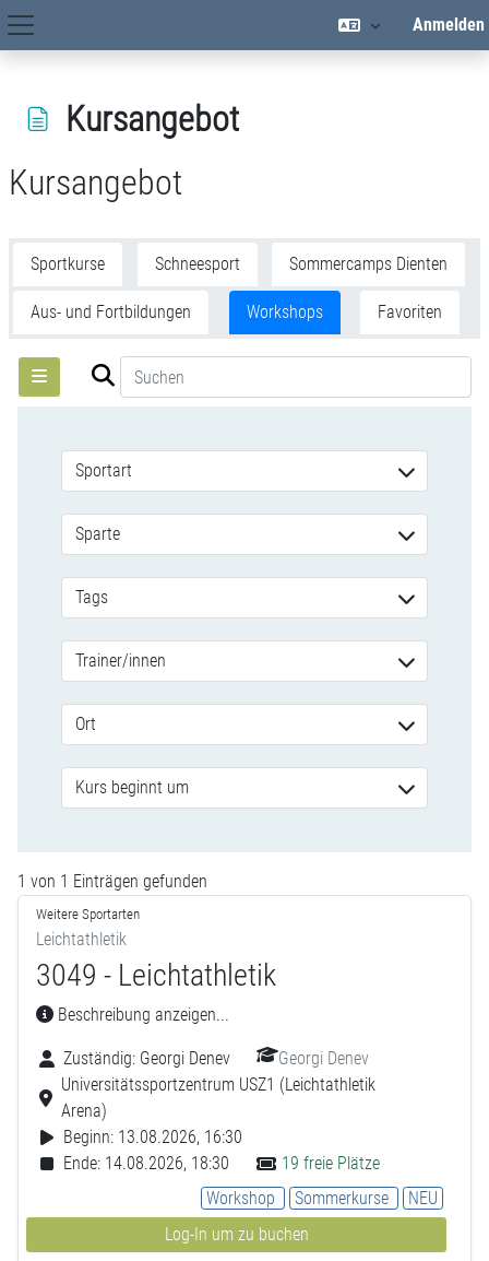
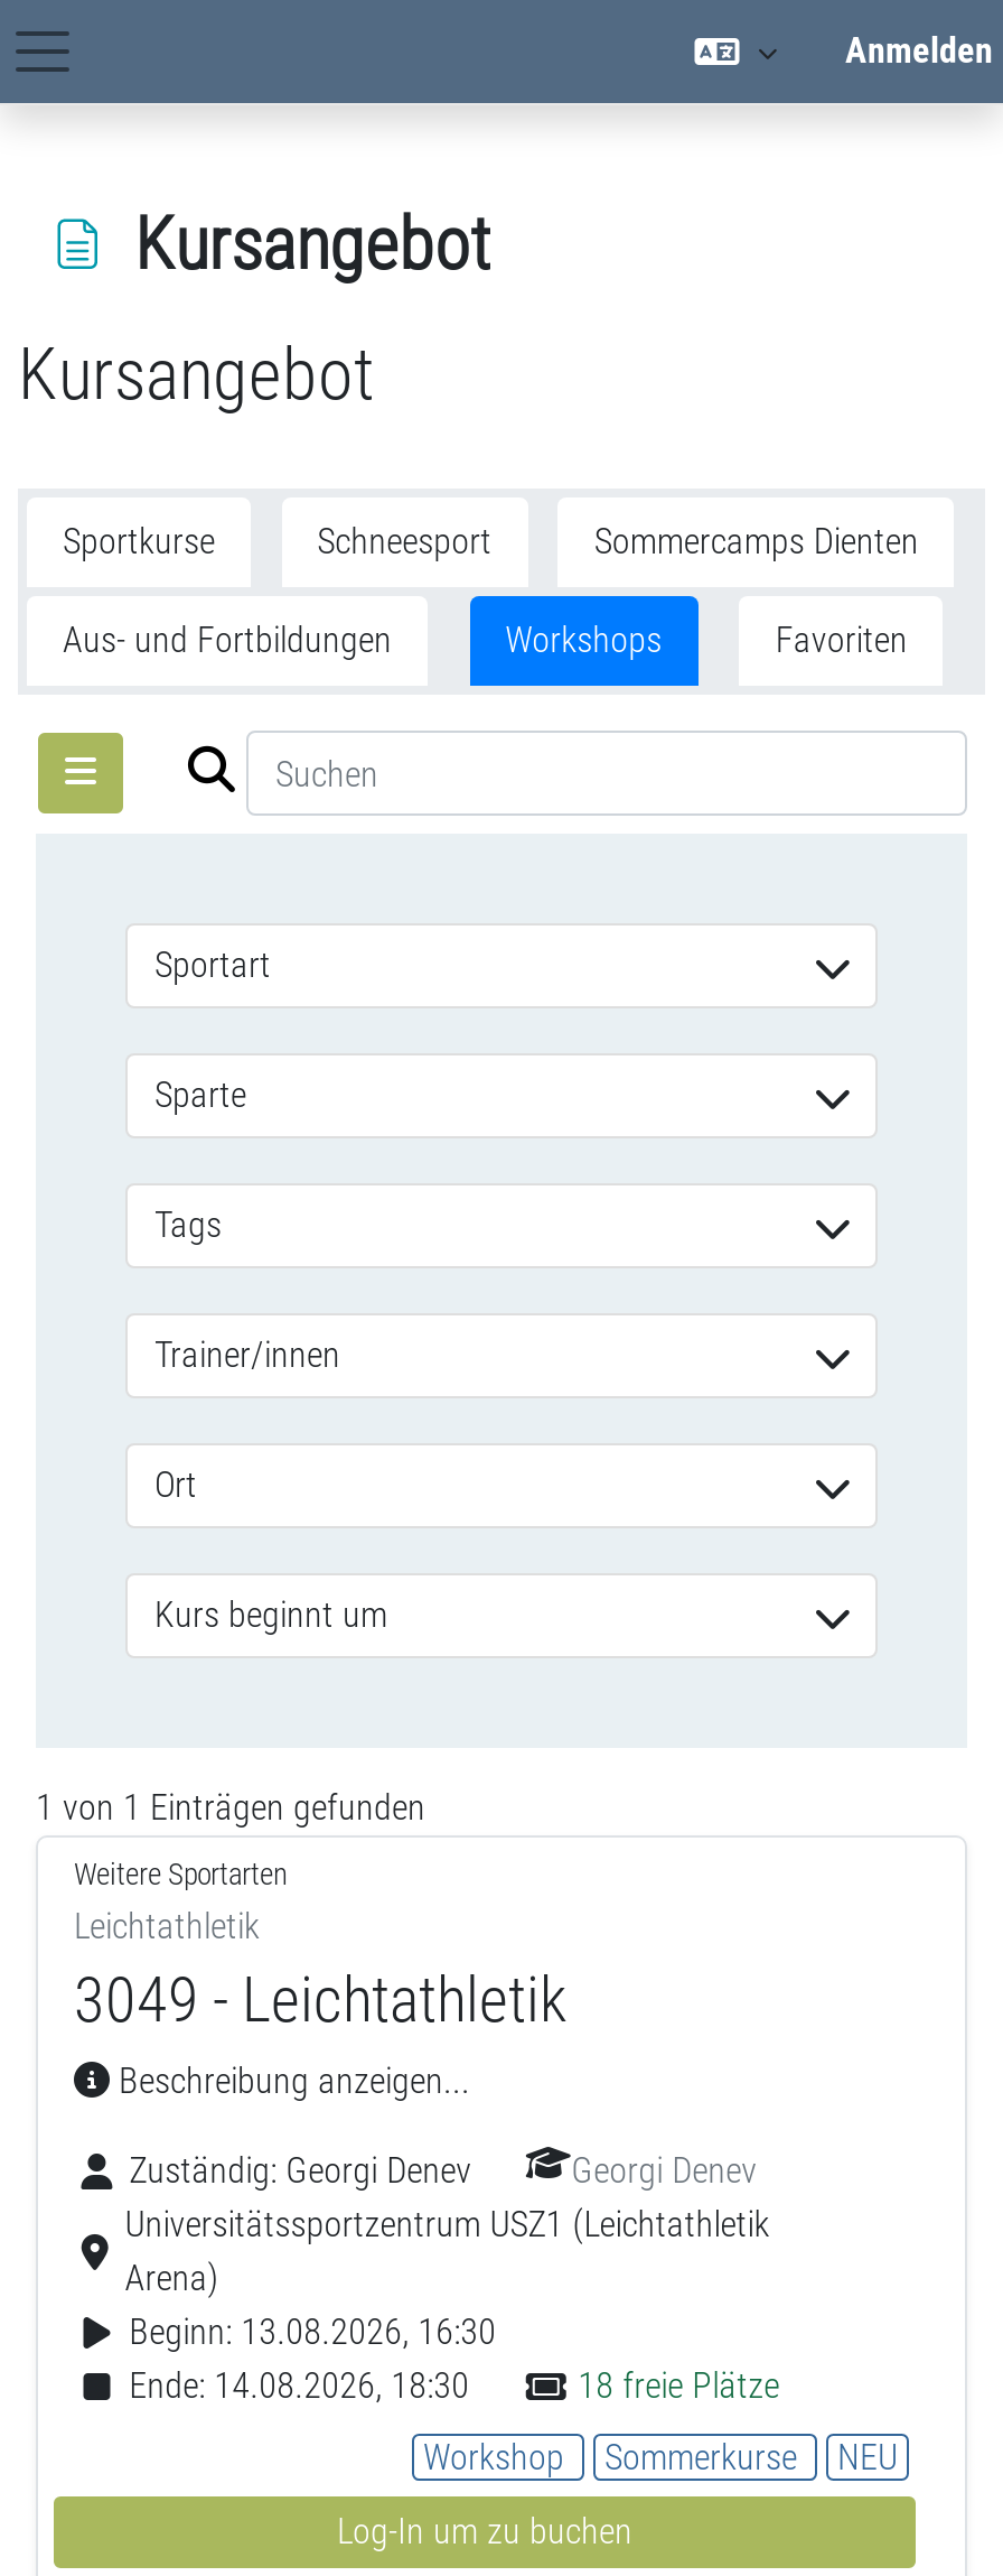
- 19 freie Plätze
+ 18 freie Plätze
